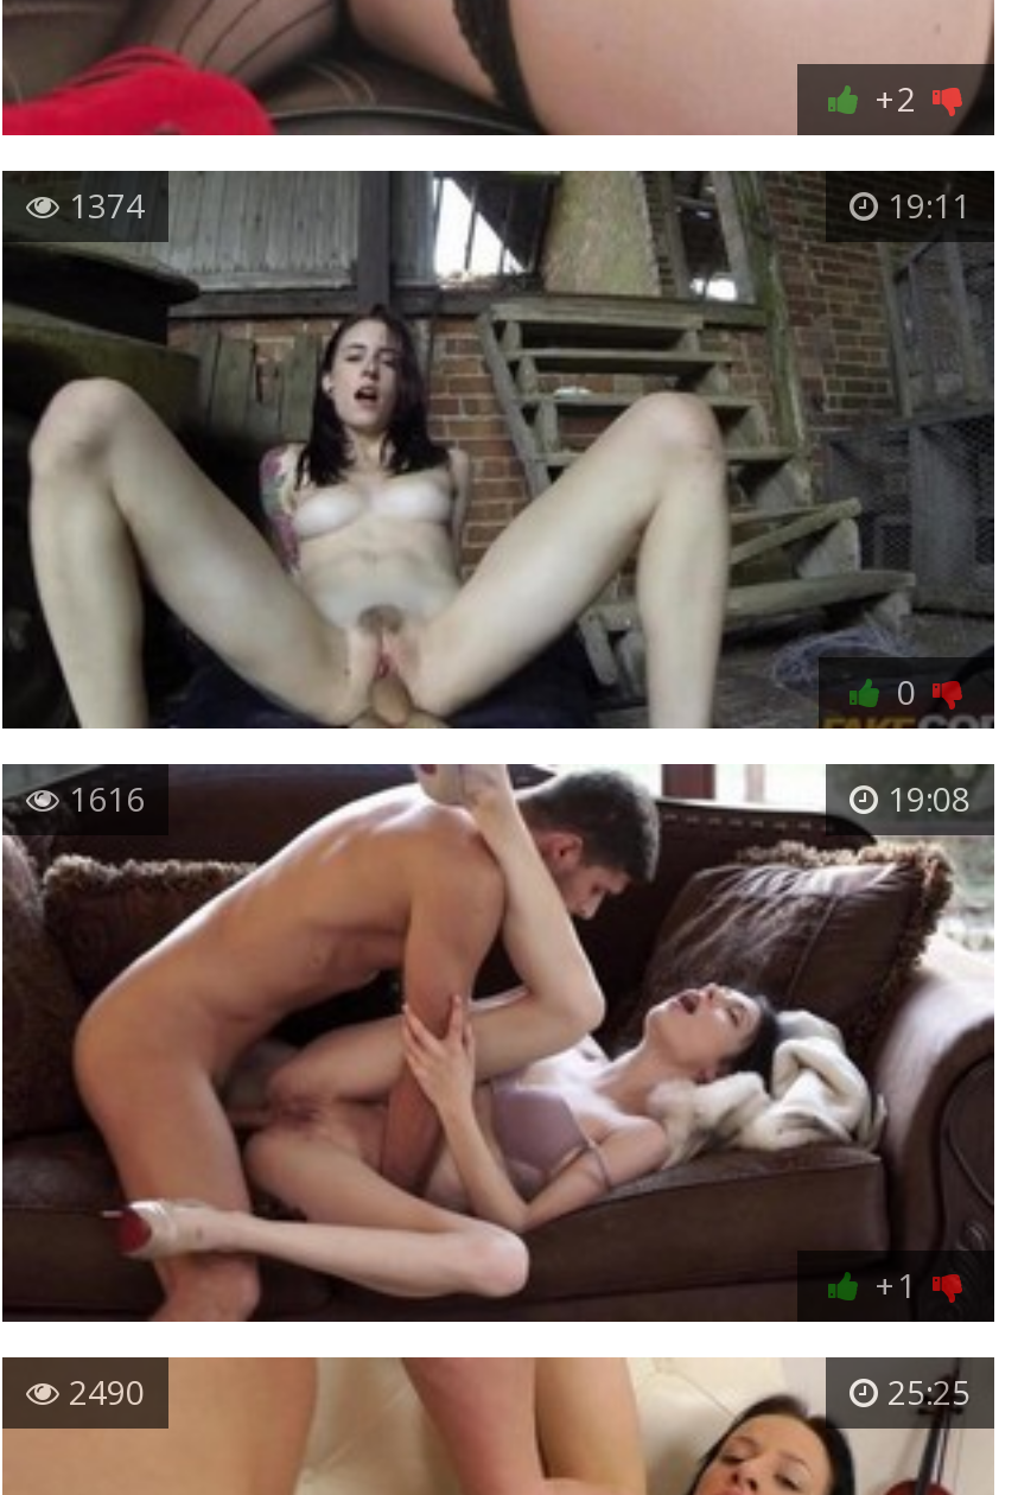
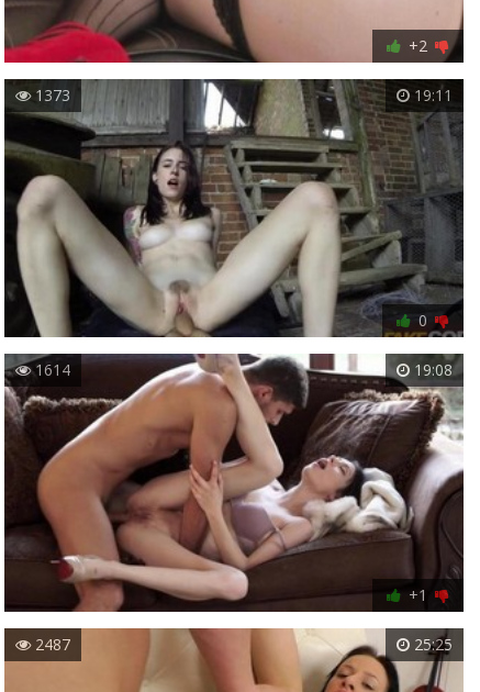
- 1374
+ 1373

- 1616
+ 1614

- 2490
+ 2487
